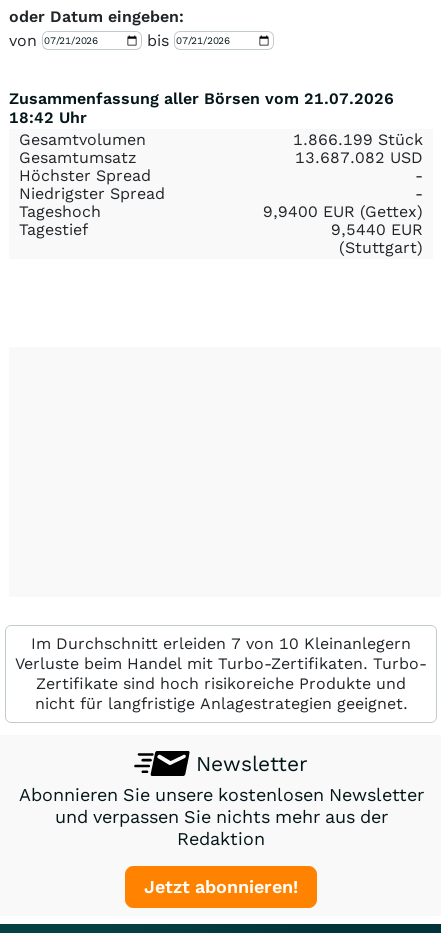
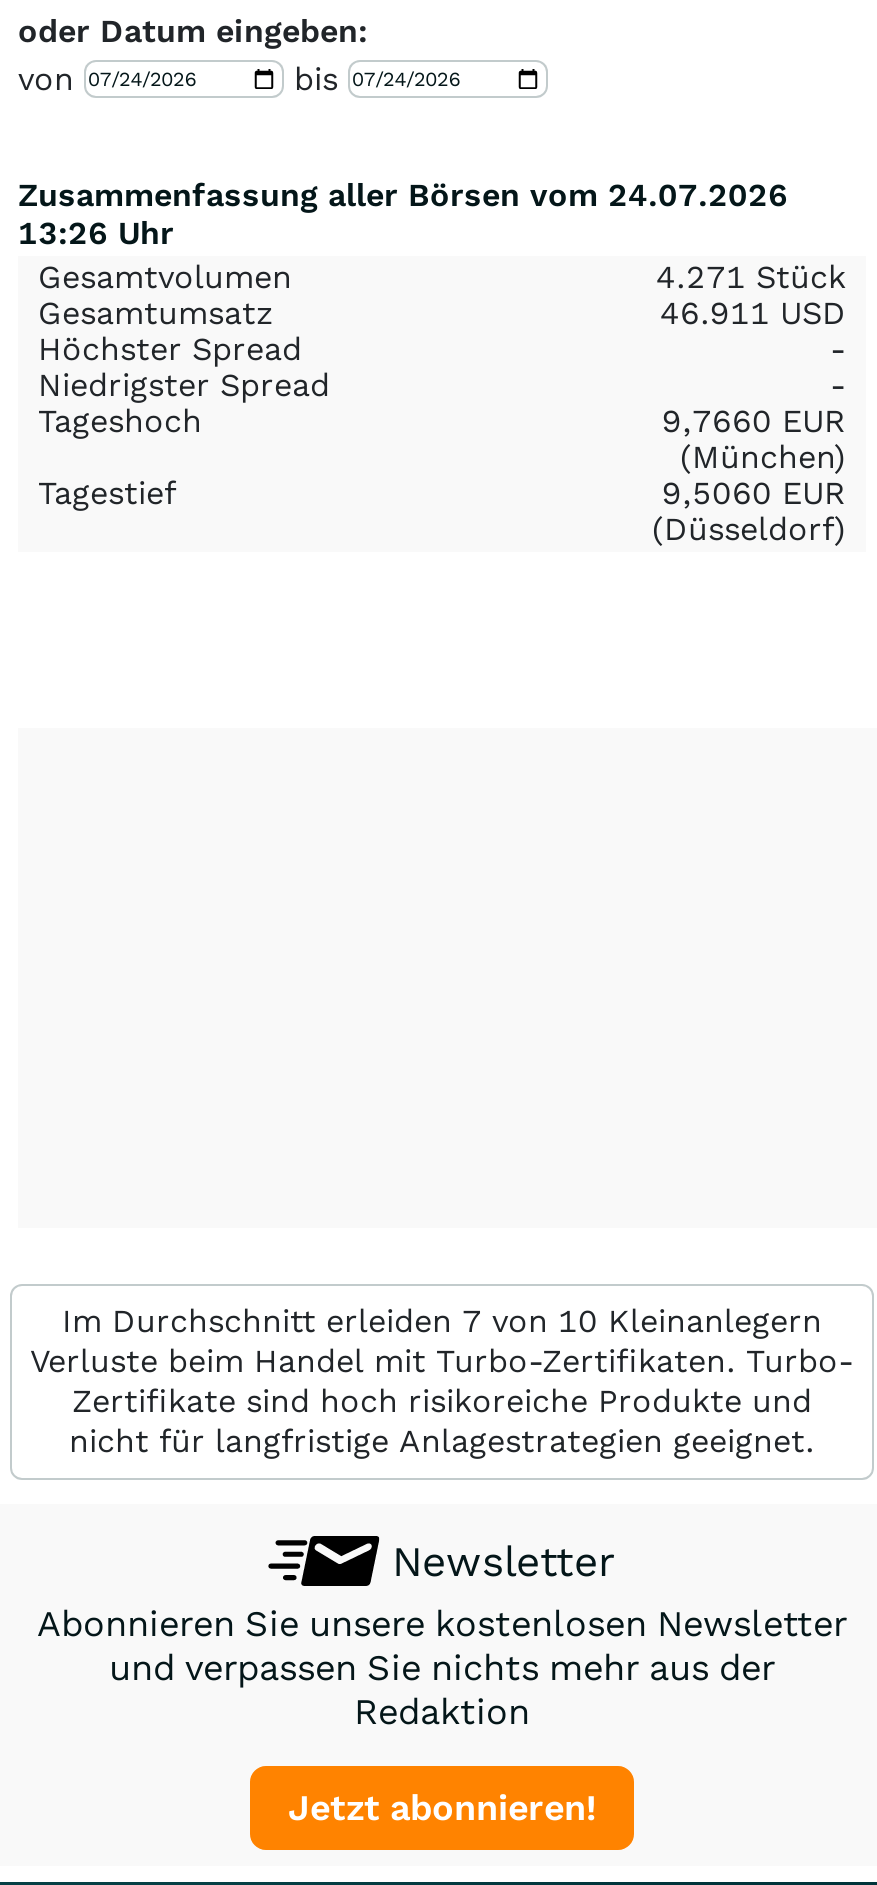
- Zusammenfassung aller Börsen vom 21.07.2026
+ Zusammenfassung aller Börsen vom 24.07.2026

- 18:42 Uhr
+ 13:26 Uhr

- 1.866.199 Stück
+ 4.271 Stück

- 13.687.082 USD
+ 46.911 USD

- 9,9400 EUR (Gettex)
+ 9,7660 EUR
+ (München)

- 9,5440 EUR
- (Stuttgart)
+ 9,5060 EUR
+ (Düsseldorf)
